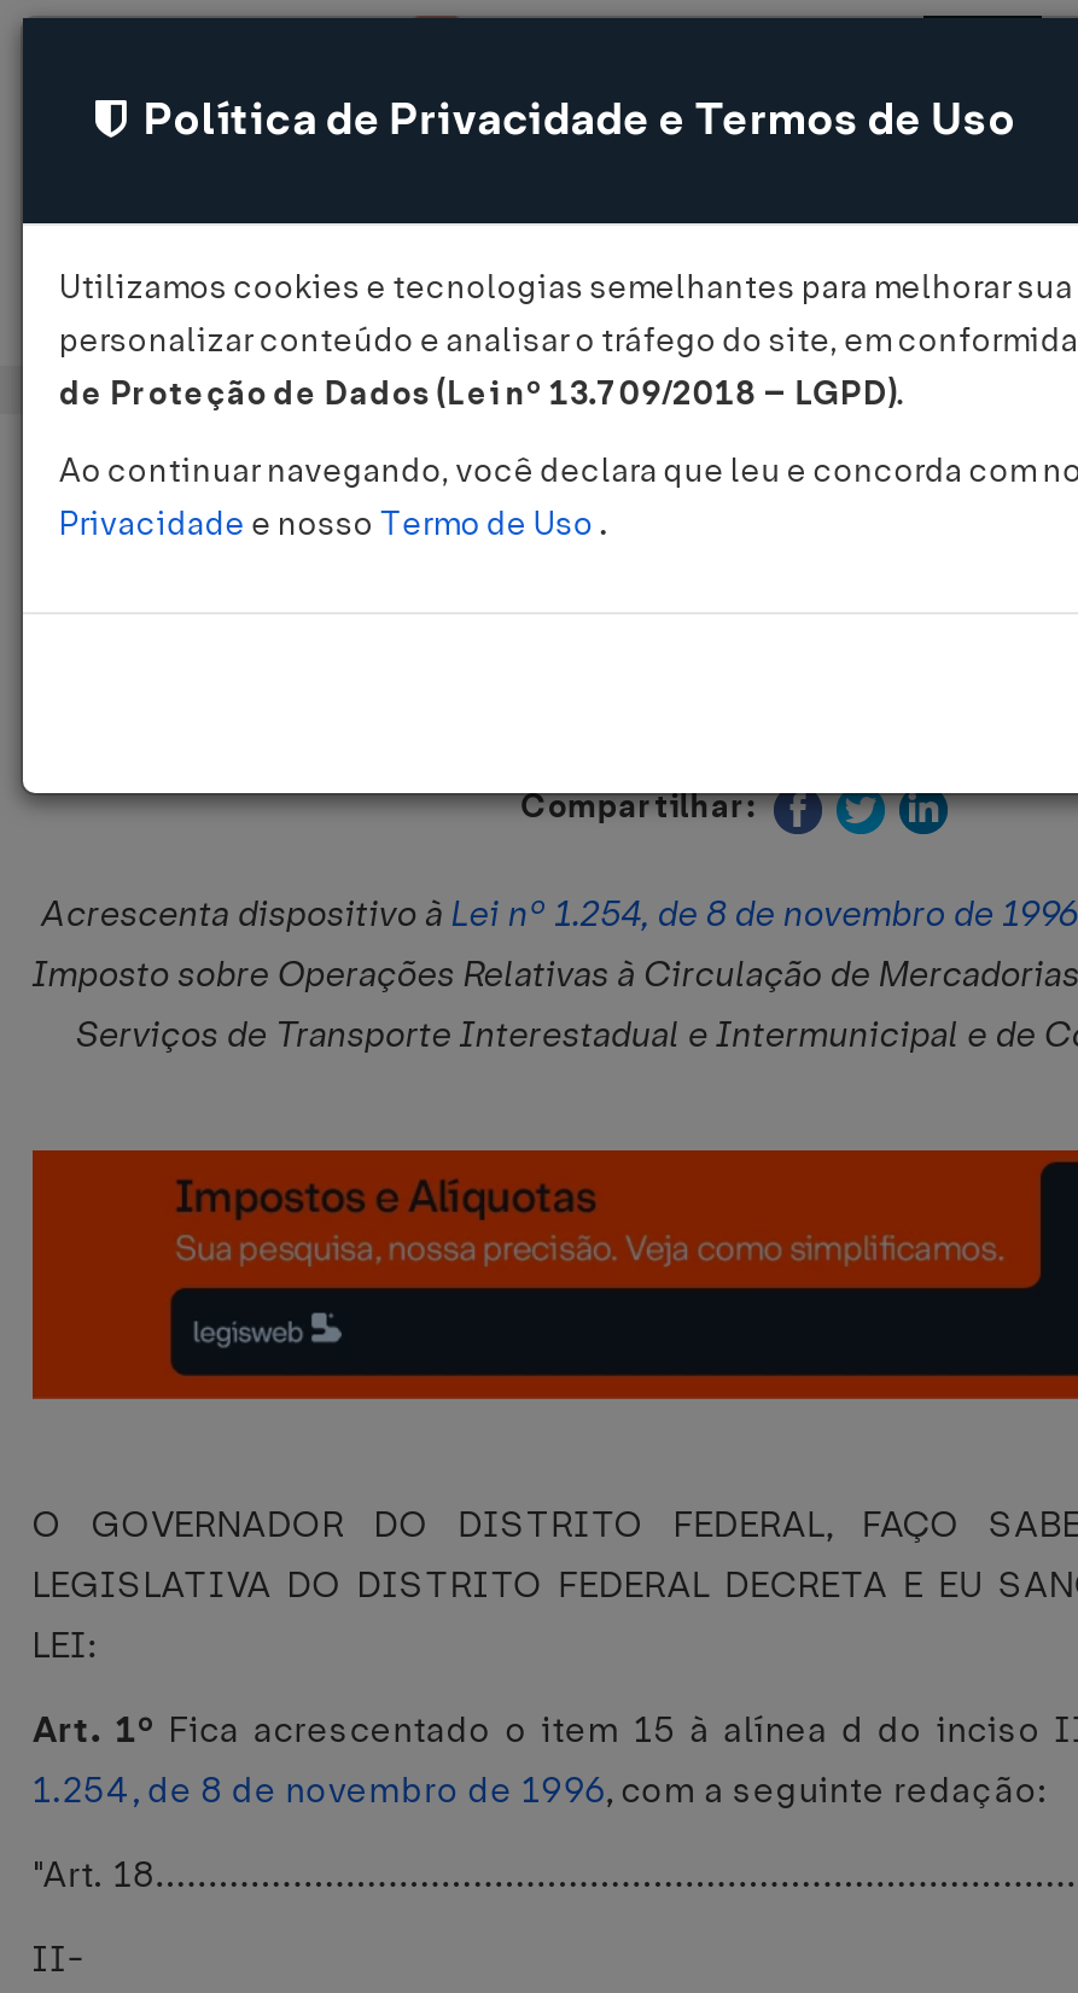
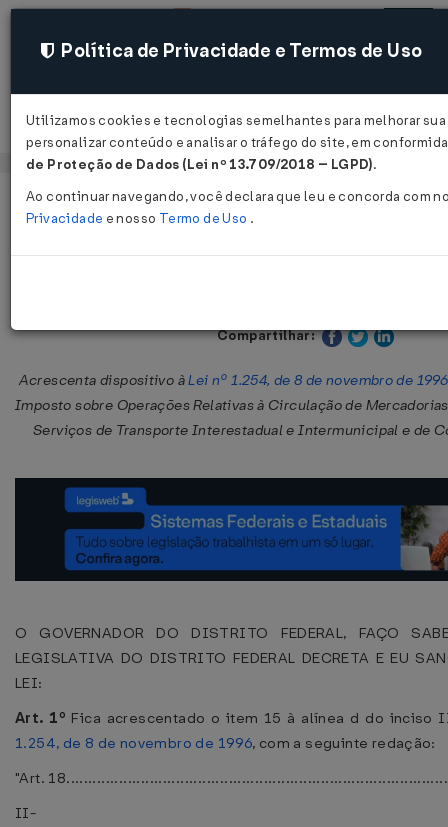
- [image]
+ [image]
